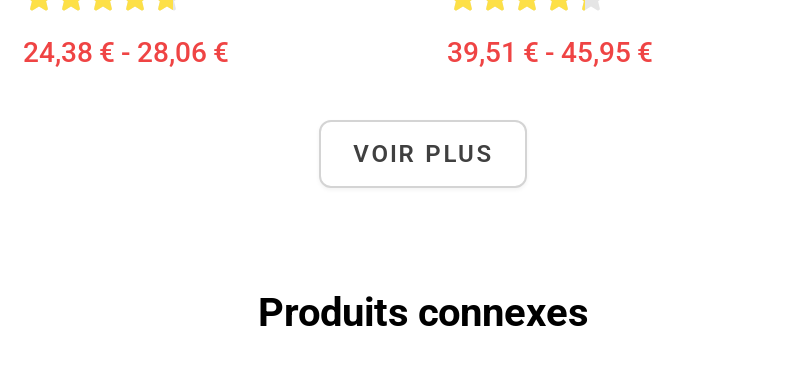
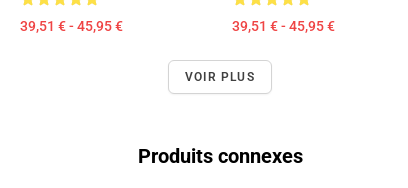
- 24,38 € - 28,06 €
+ 39,51 € - 45,95 €
